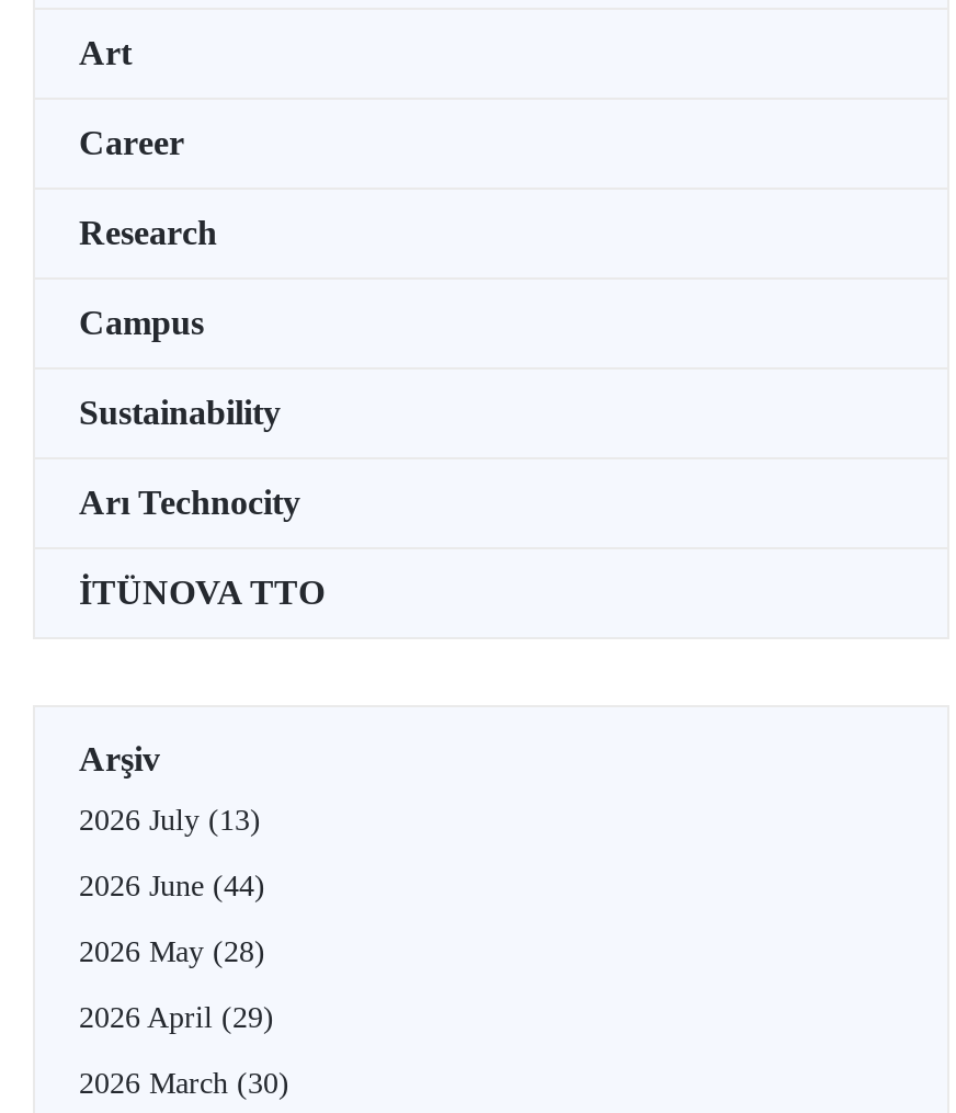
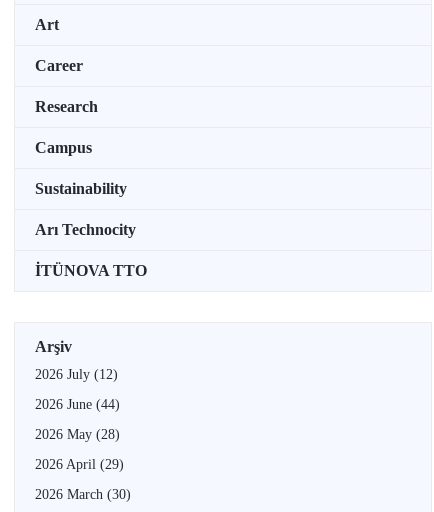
- 2026 July (13)
+ 2026 July (12)
